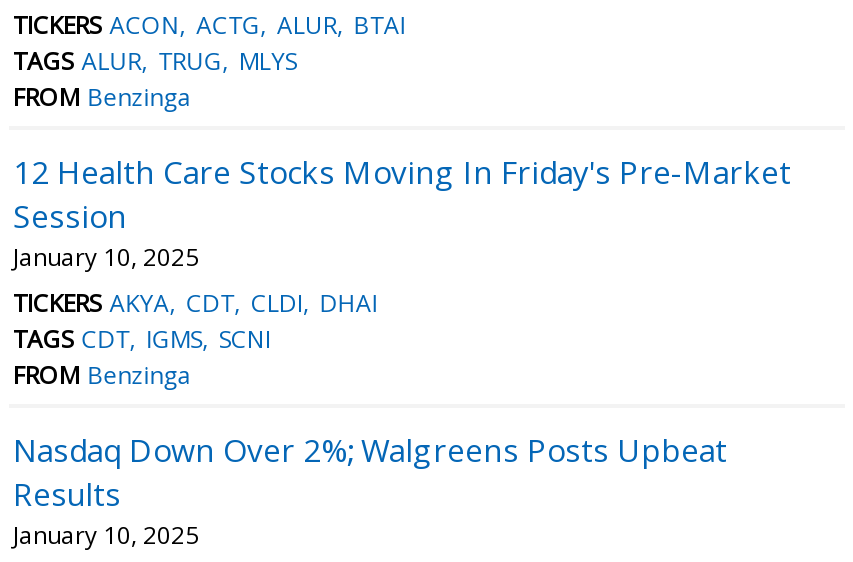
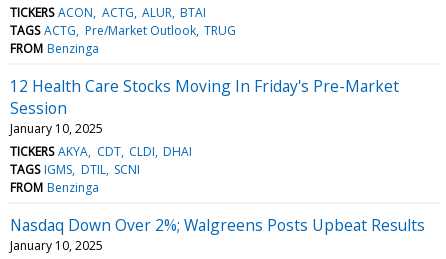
- TAGS ALUR TRUG MLYS
+ TAGS ACTG Pre/Market Outlook TRUG

- TAGS CDT IGMS SCNI
+ TAGS IGMS DTIL SCNI
